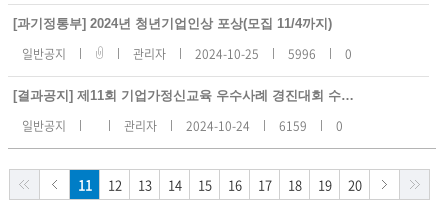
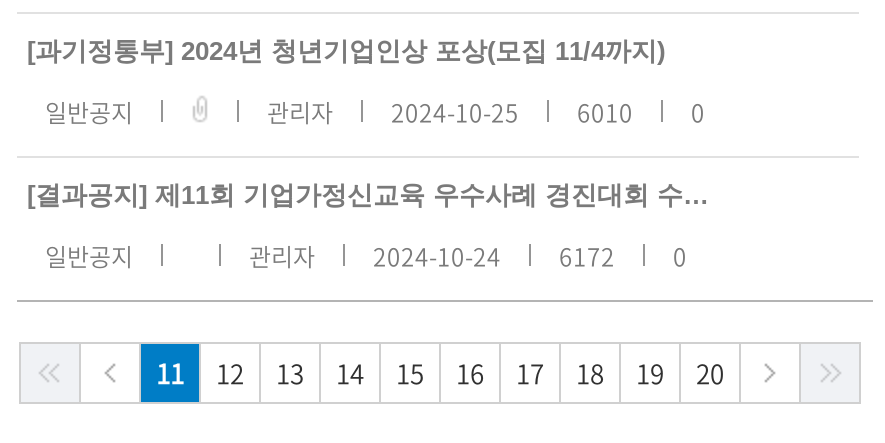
- 관리자 2024-10-25 5996 0
+ 관리자 2024-10-25 6010 0

- 관리자 2024-10-24 6159 0
+ 관리자 2024-10-24 6172 0
